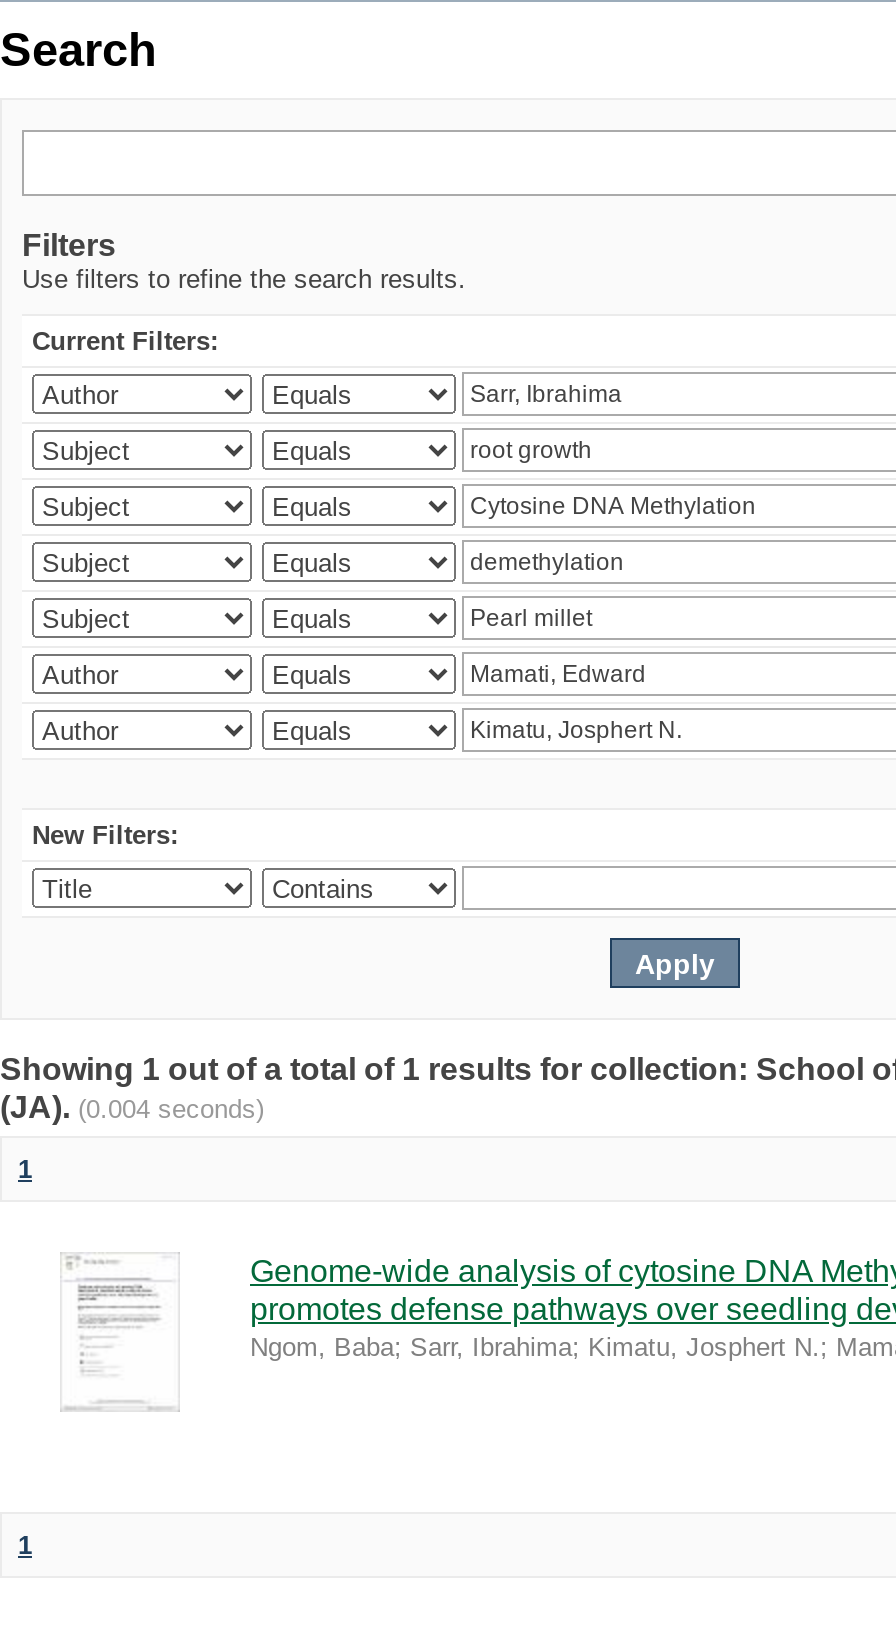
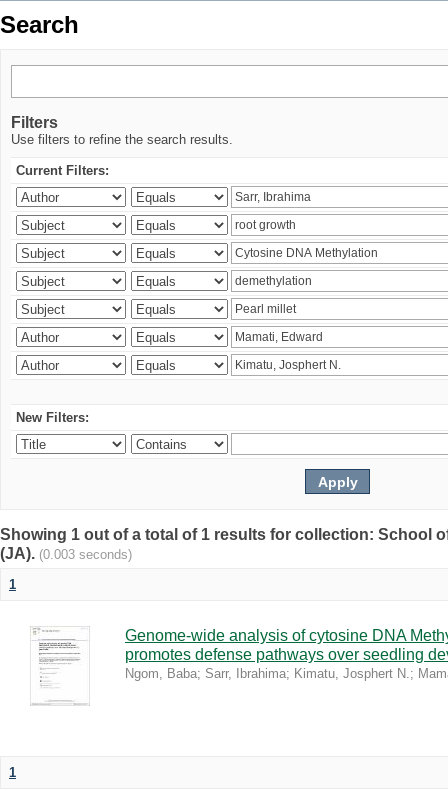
- (JA). (0.004 seconds)
+ (JA). (0.003 seconds)
